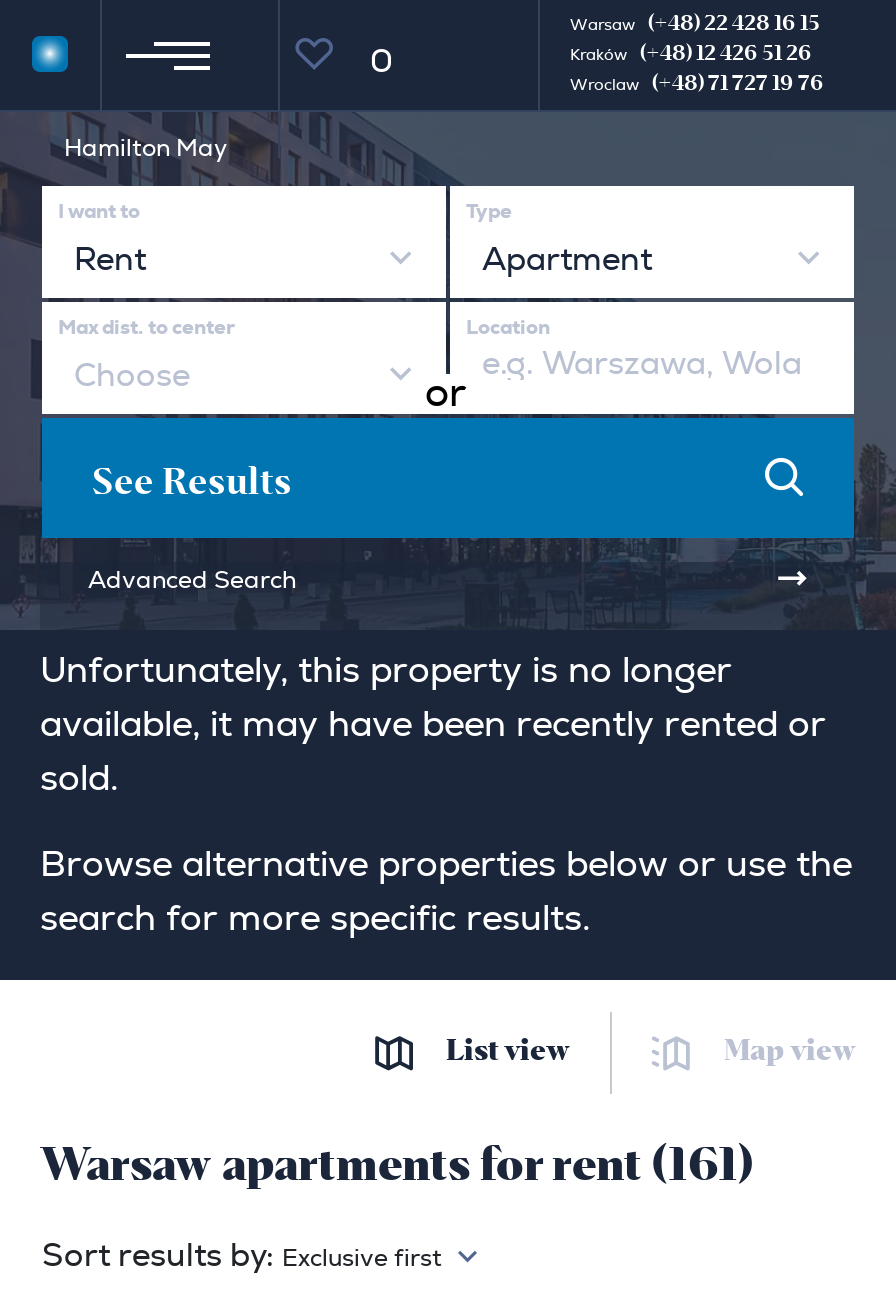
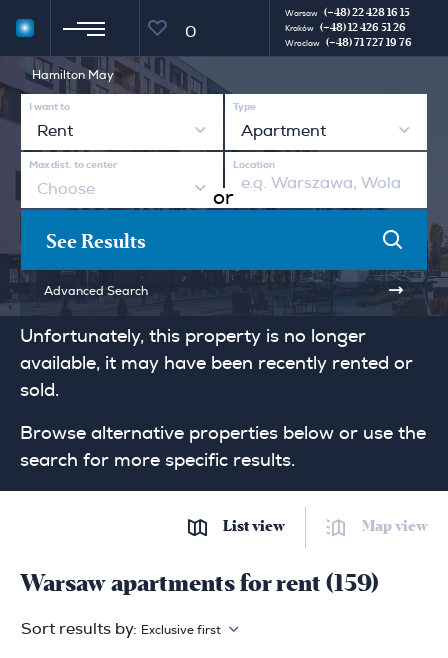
- Warsaw apartments for rent (161)
+ Warsaw apartments for rent (159)
